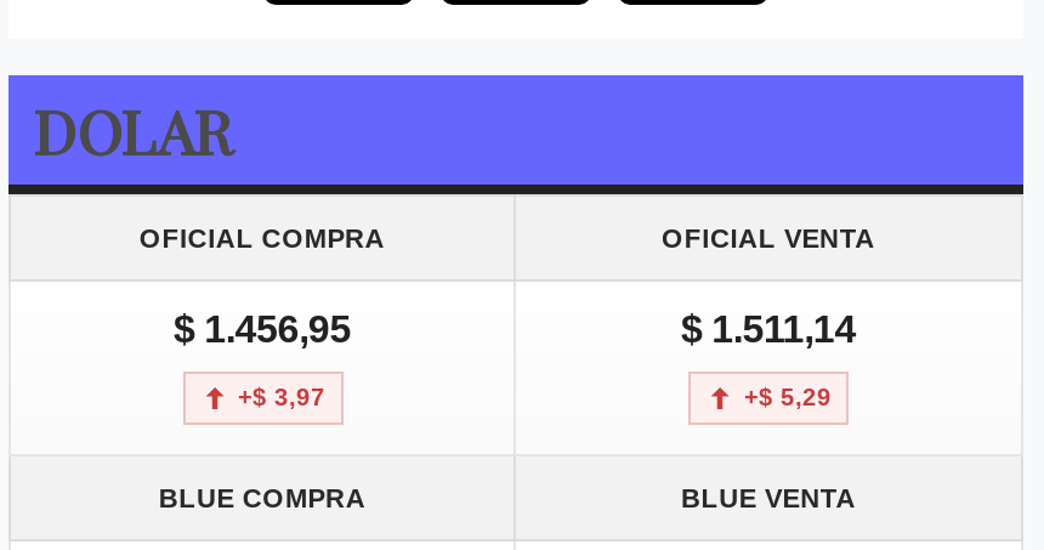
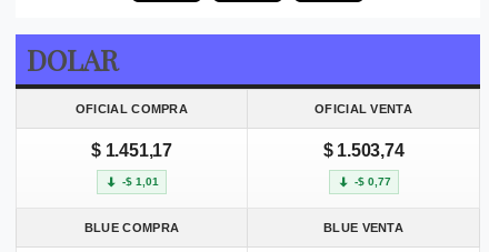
- $ 1.456,95
+ $ 1.451,17

- $ 1.511,14
+ $ 1.503,74

- +$ 3,97
+ -$ 1,01

- +$ 5,29
+ -$ 0,77
